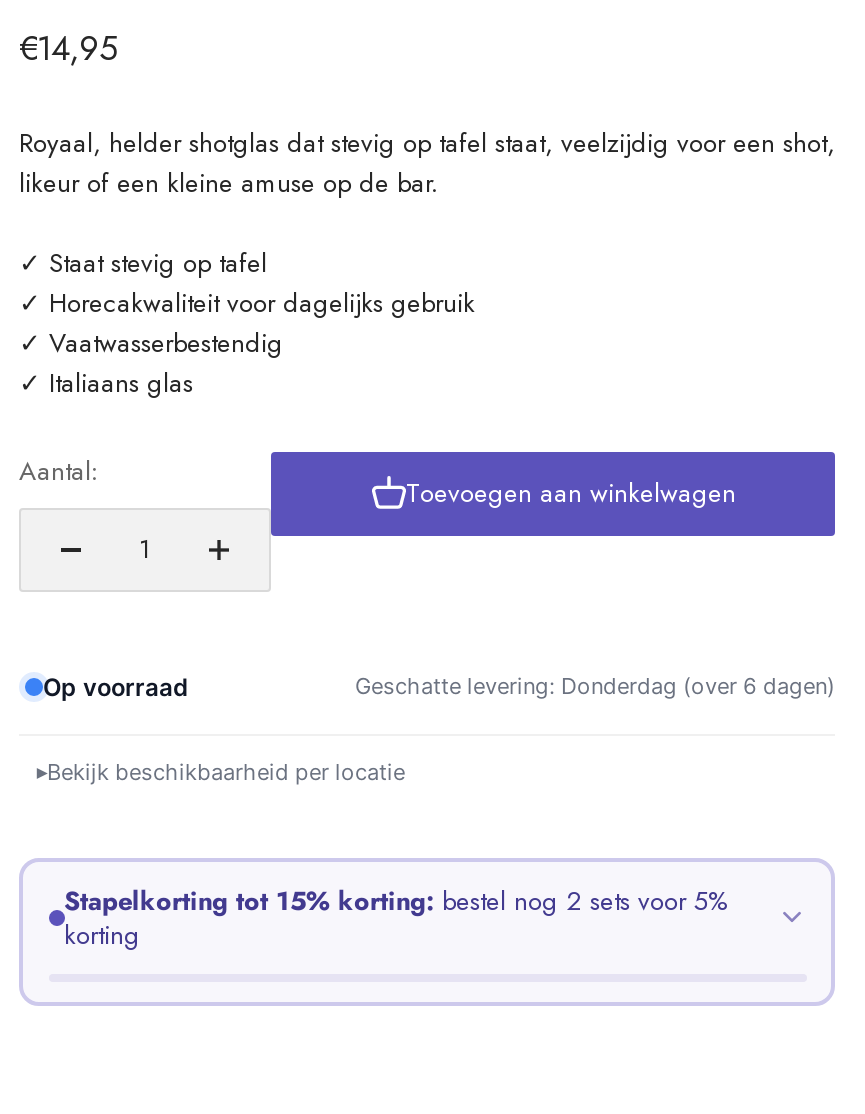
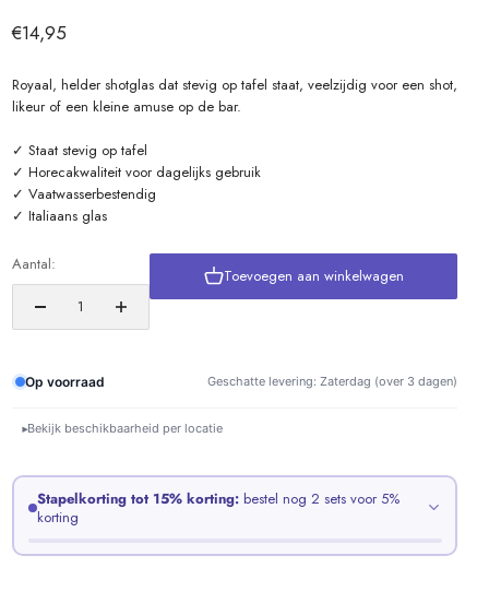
- Geschatte levering: Donderdag (over 6 dagen)
+ Geschatte levering: Zaterdag (over 3 dagen)
